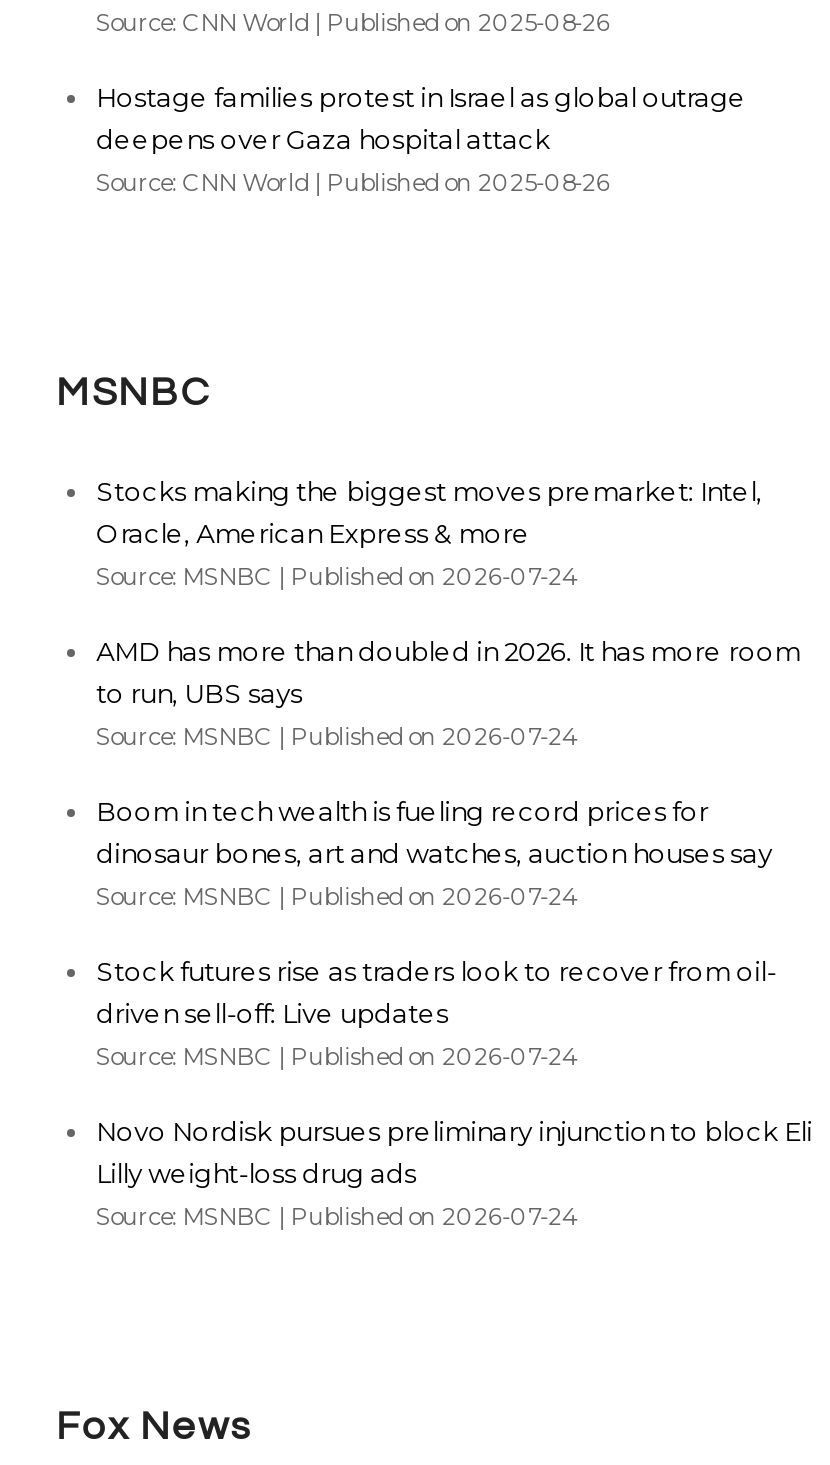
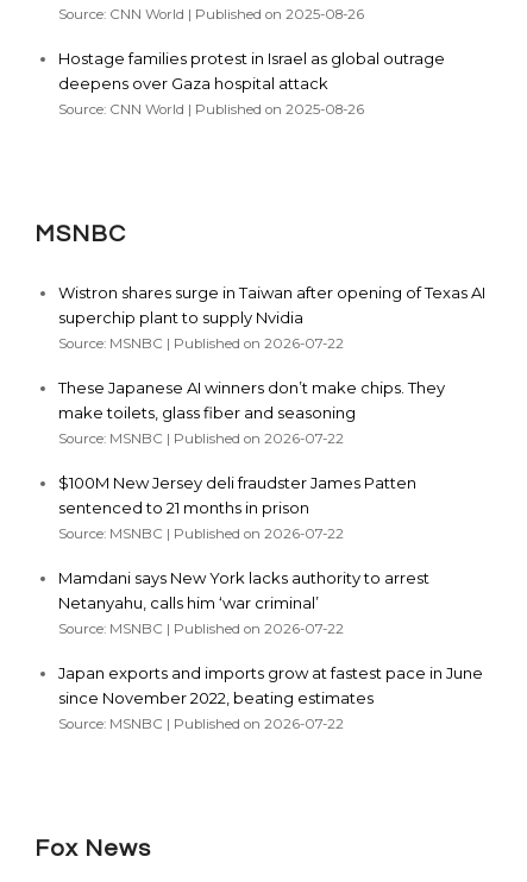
- Stocks making the biggest moves premarket: Intel,
- Oracle, American Express & more
- Source: MSNBC Published on 2026-07-24
+ Wistron shares surge in Taiwan after opening of Texas AI
+ superchip plant to supply Nvidia
+ Source: MSNBC Published on 2026-07-22

- AMD has more than doubled in 2026. It has more room
- to run, UBS says
- Source: MSNBC Published on 2026-07-24
+ These Japanese AI winners don’t make chips. They
+ make toilets, glass fiber and seasoning
+ Source: MSNBC Published on 2026-07-22

- Boom in tech wealth is fueling record prices for
- dinosaur bones, art and watches, auction houses say
- Source: MSNBC Published on 2026-07-24
+ $100M New Jersey deli fraudster James Patten
+ sentenced to 21 months in prison
+ Source: MSNBC Published on 2026-07-22

- Stock futures rise as traders look to recover from oil-
- driven sell-off: Live updates
- Source: MSNBC Published on 2026-07-24
+ Mamdani says New York lacks authority to arrest
+ Netanyahu, calls him ‘war criminal’
+ Source: MSNBC Published on 2026-07-22

- Novo Nordisk pursues preliminary injunction to block Eli
- Lilly weight-loss drug ads
- Source: MSNBC Published on 2026-07-24
+ Japan exports and imports grow at fastest pace in June
+ since November 2022, beating estimates
+ Source: MSNBC Published on 2026-07-22
